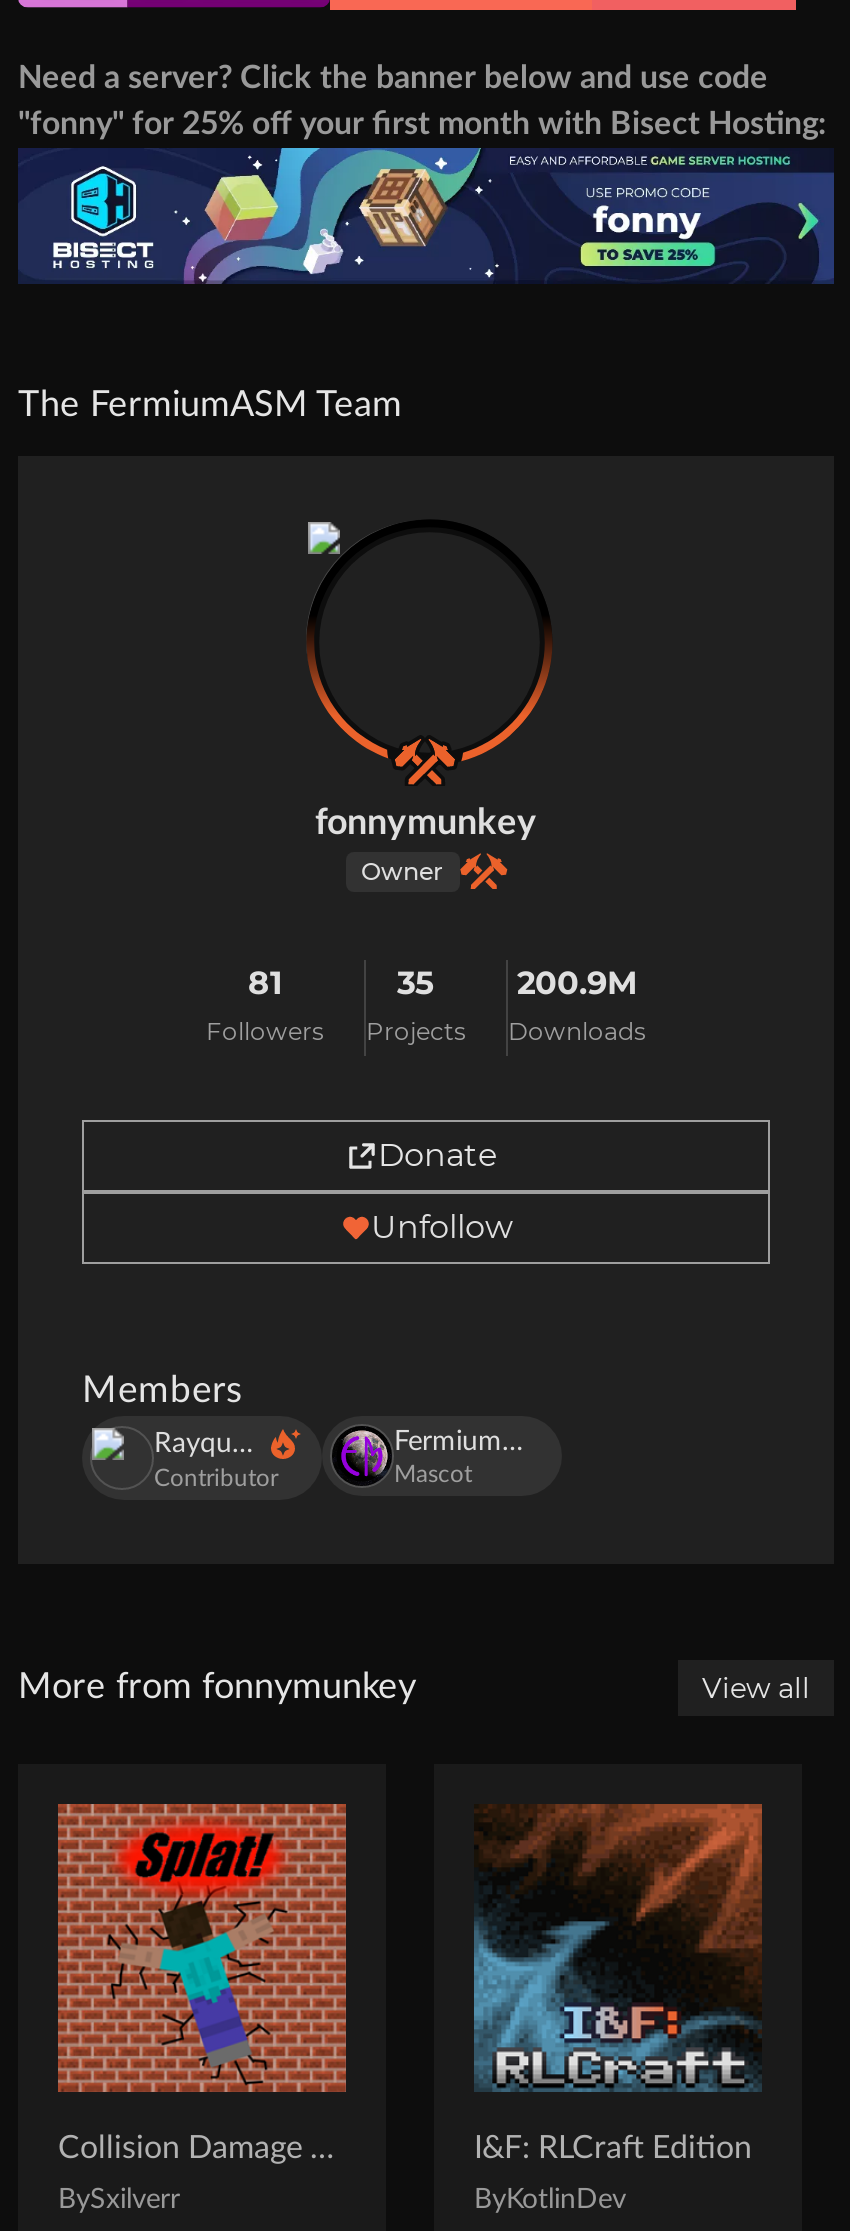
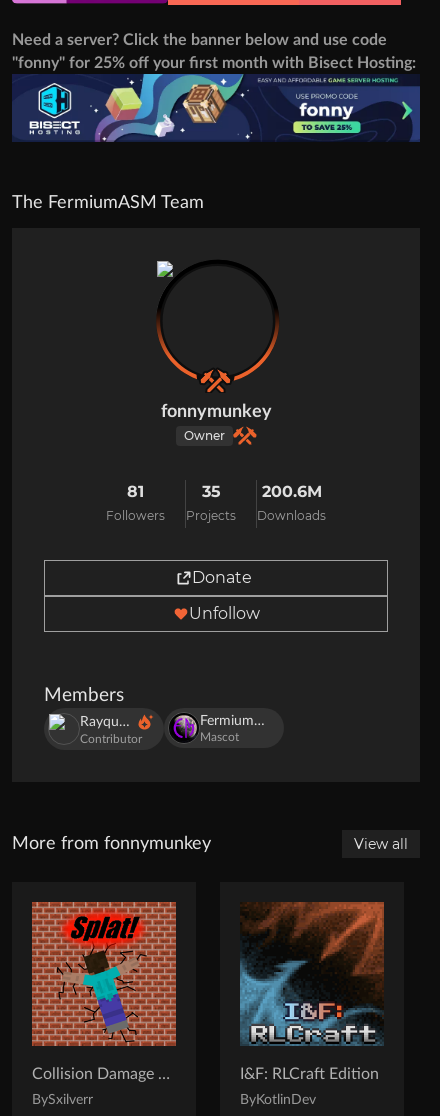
- 200.9M
+ 200.6M
